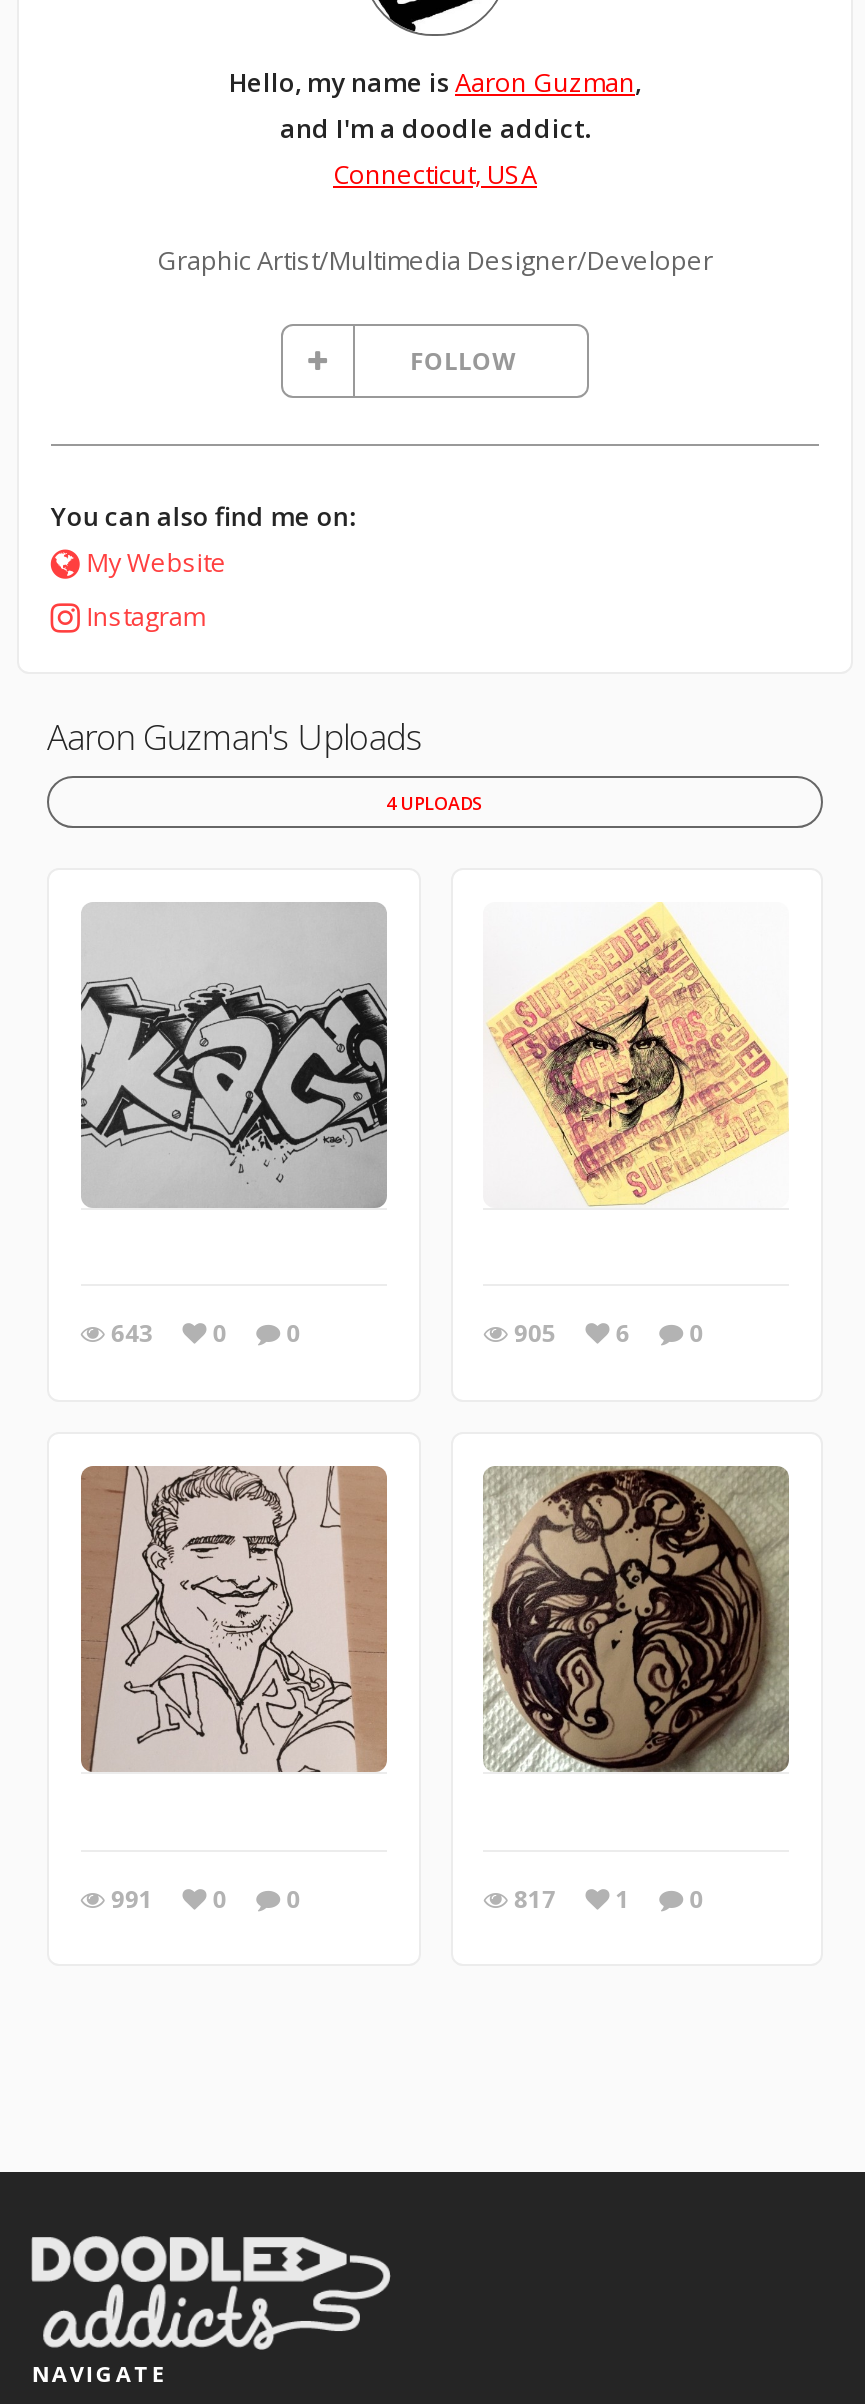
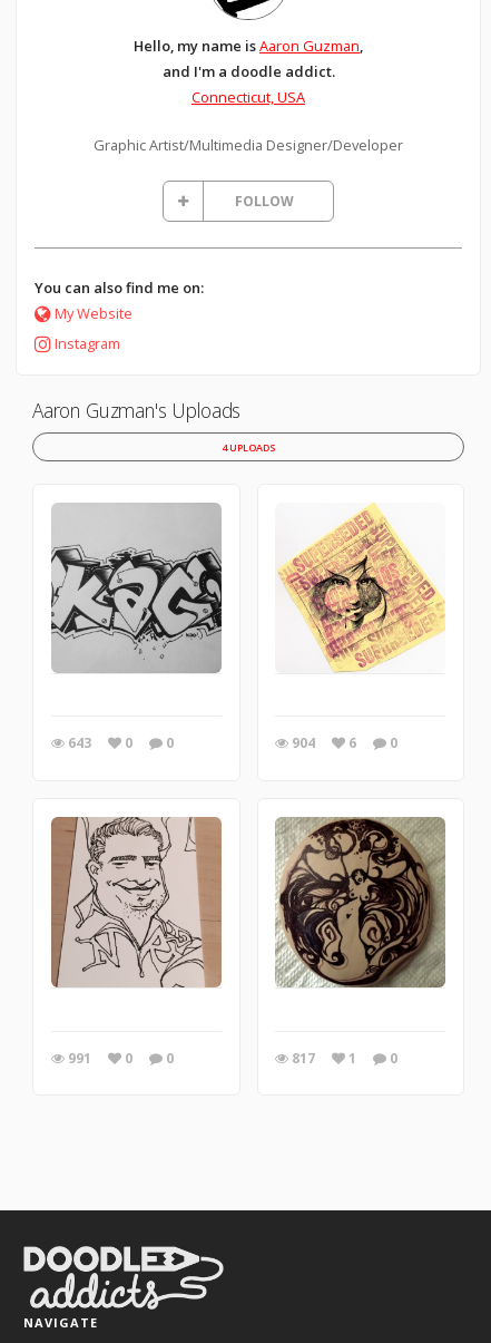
- 905 6 0
+ 904 6 0
